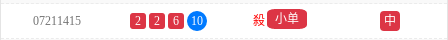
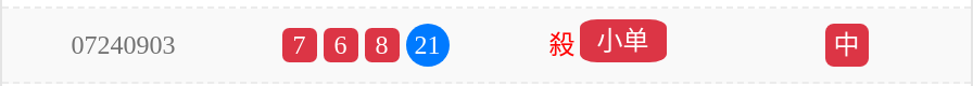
- 07211415
- 2
- 2
+ 07240903
+ 7

- 10
+ 8
+ 21
